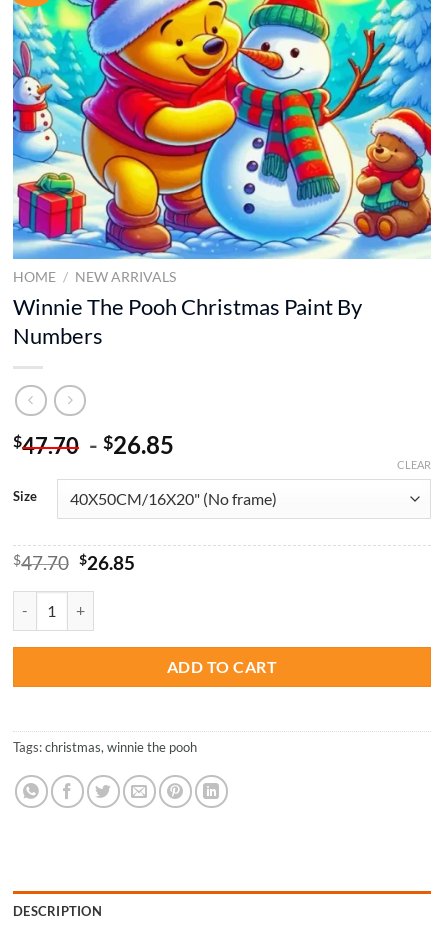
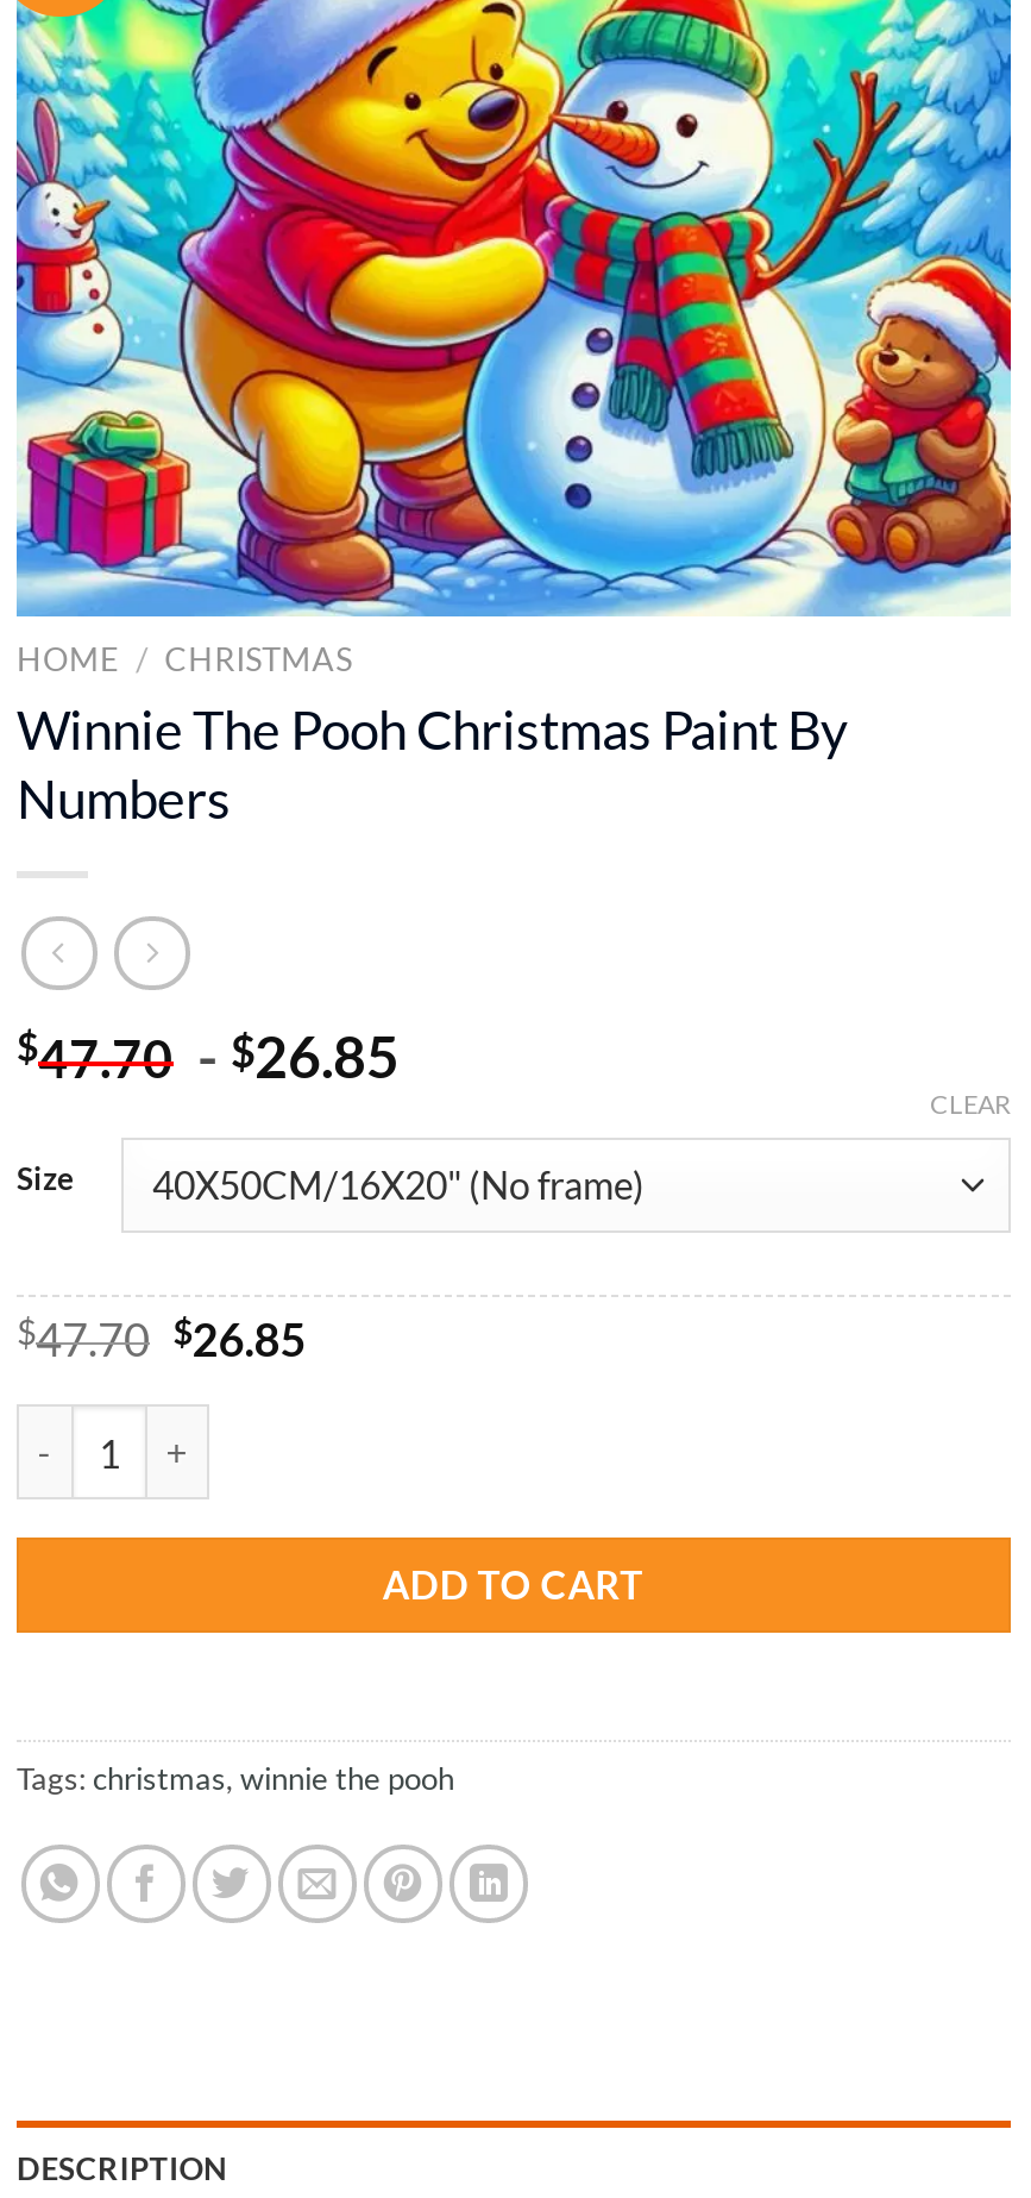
- HOME / NEW ARRIVALS
+ HOME / CHRISTMAS
